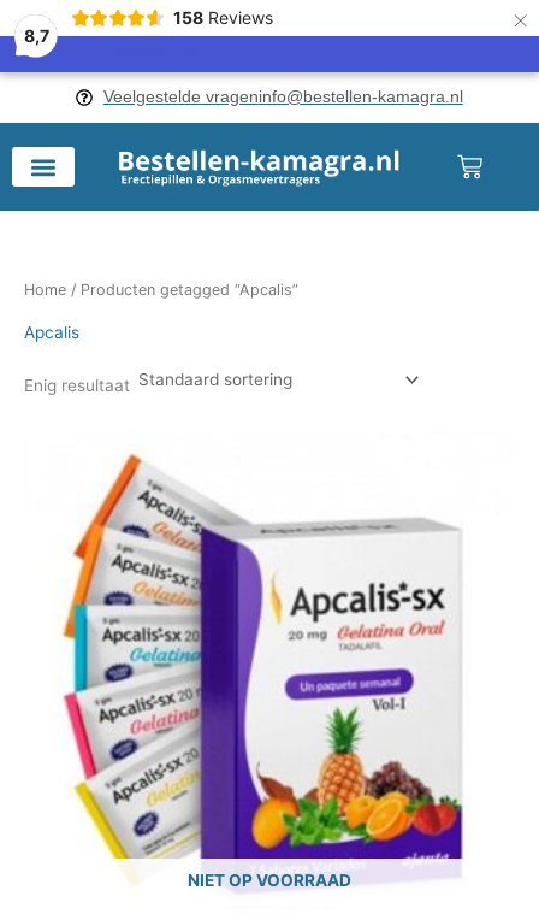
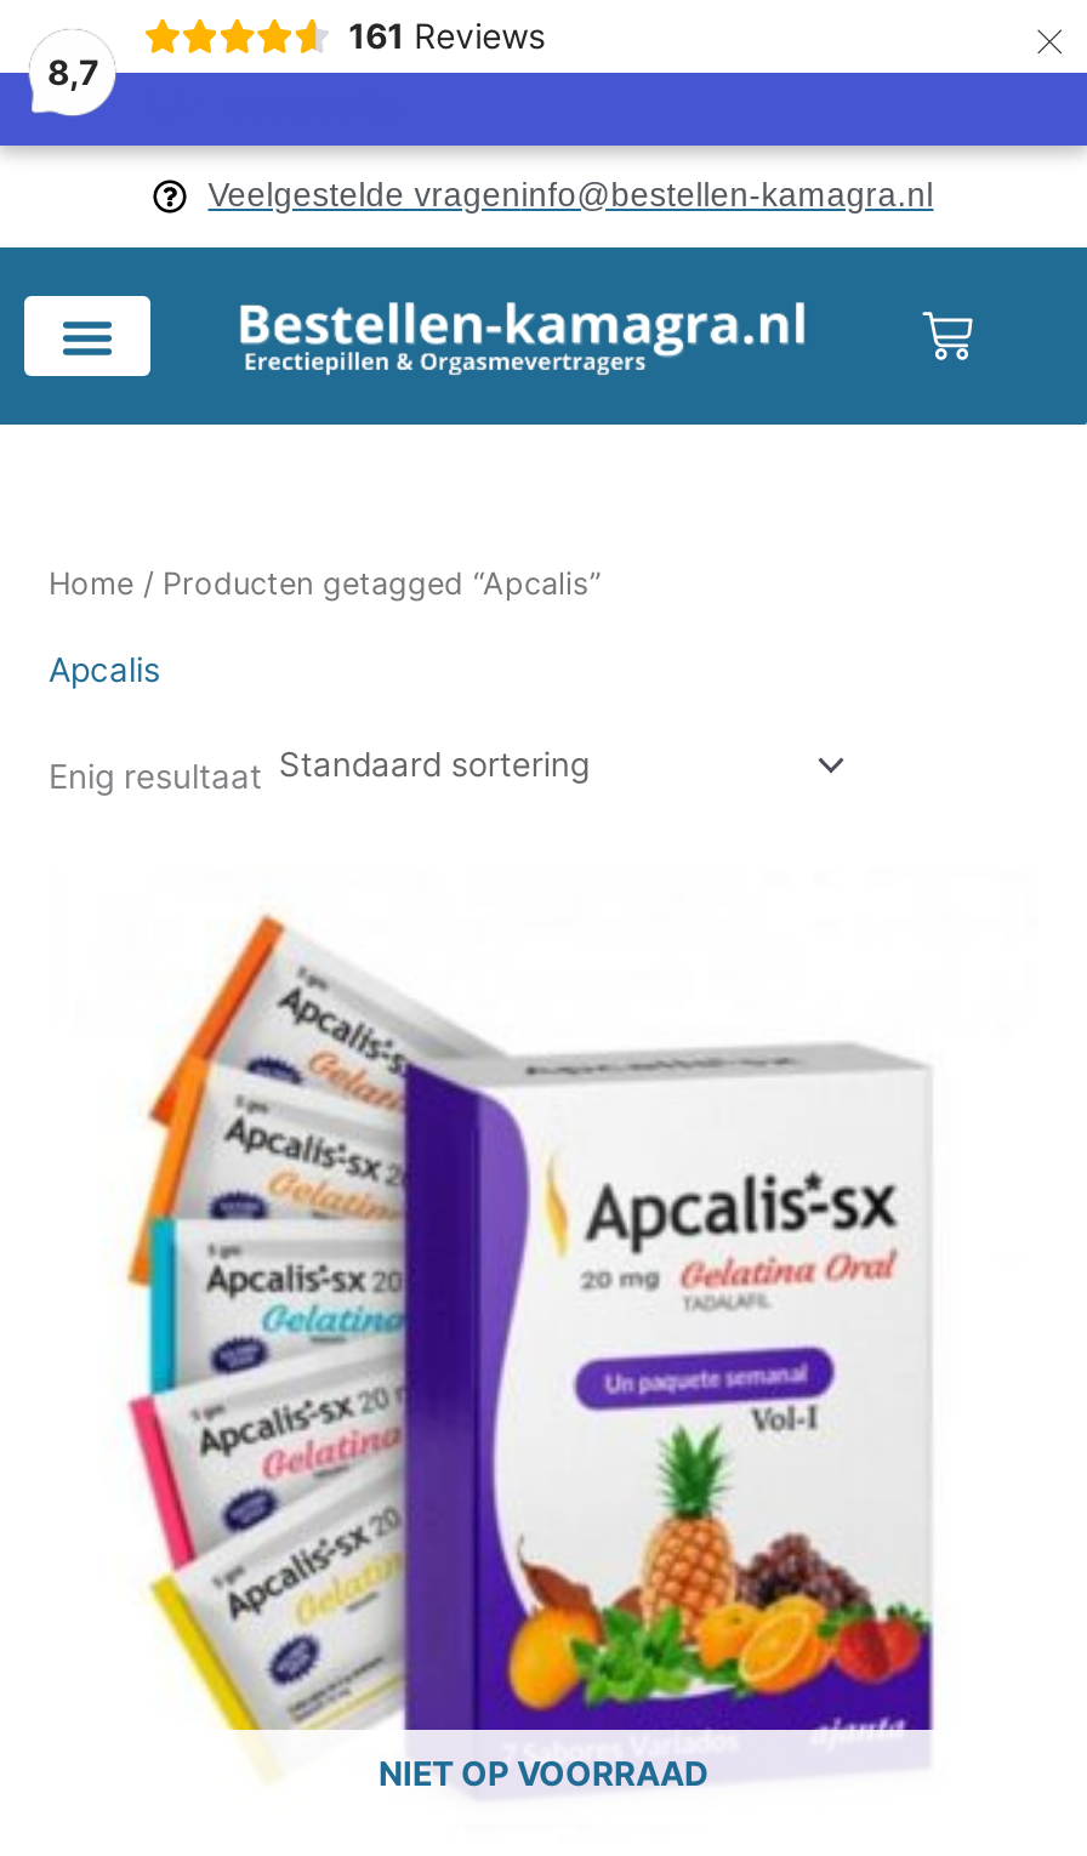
- 158 Reviews
+ 161 Reviews
